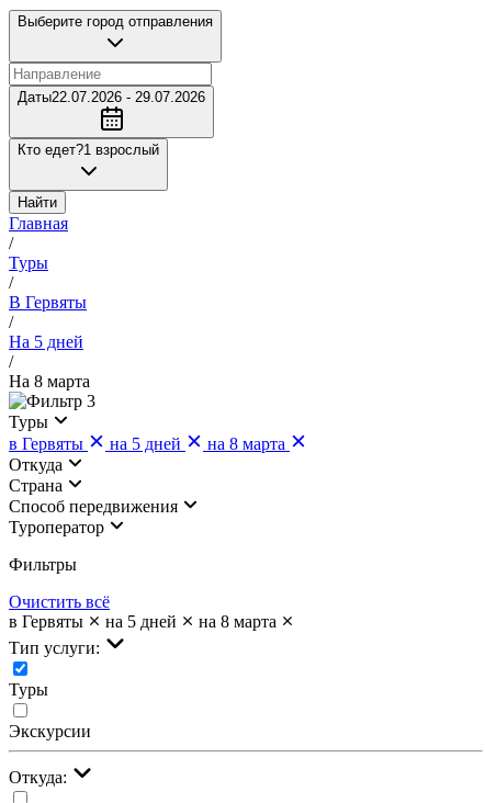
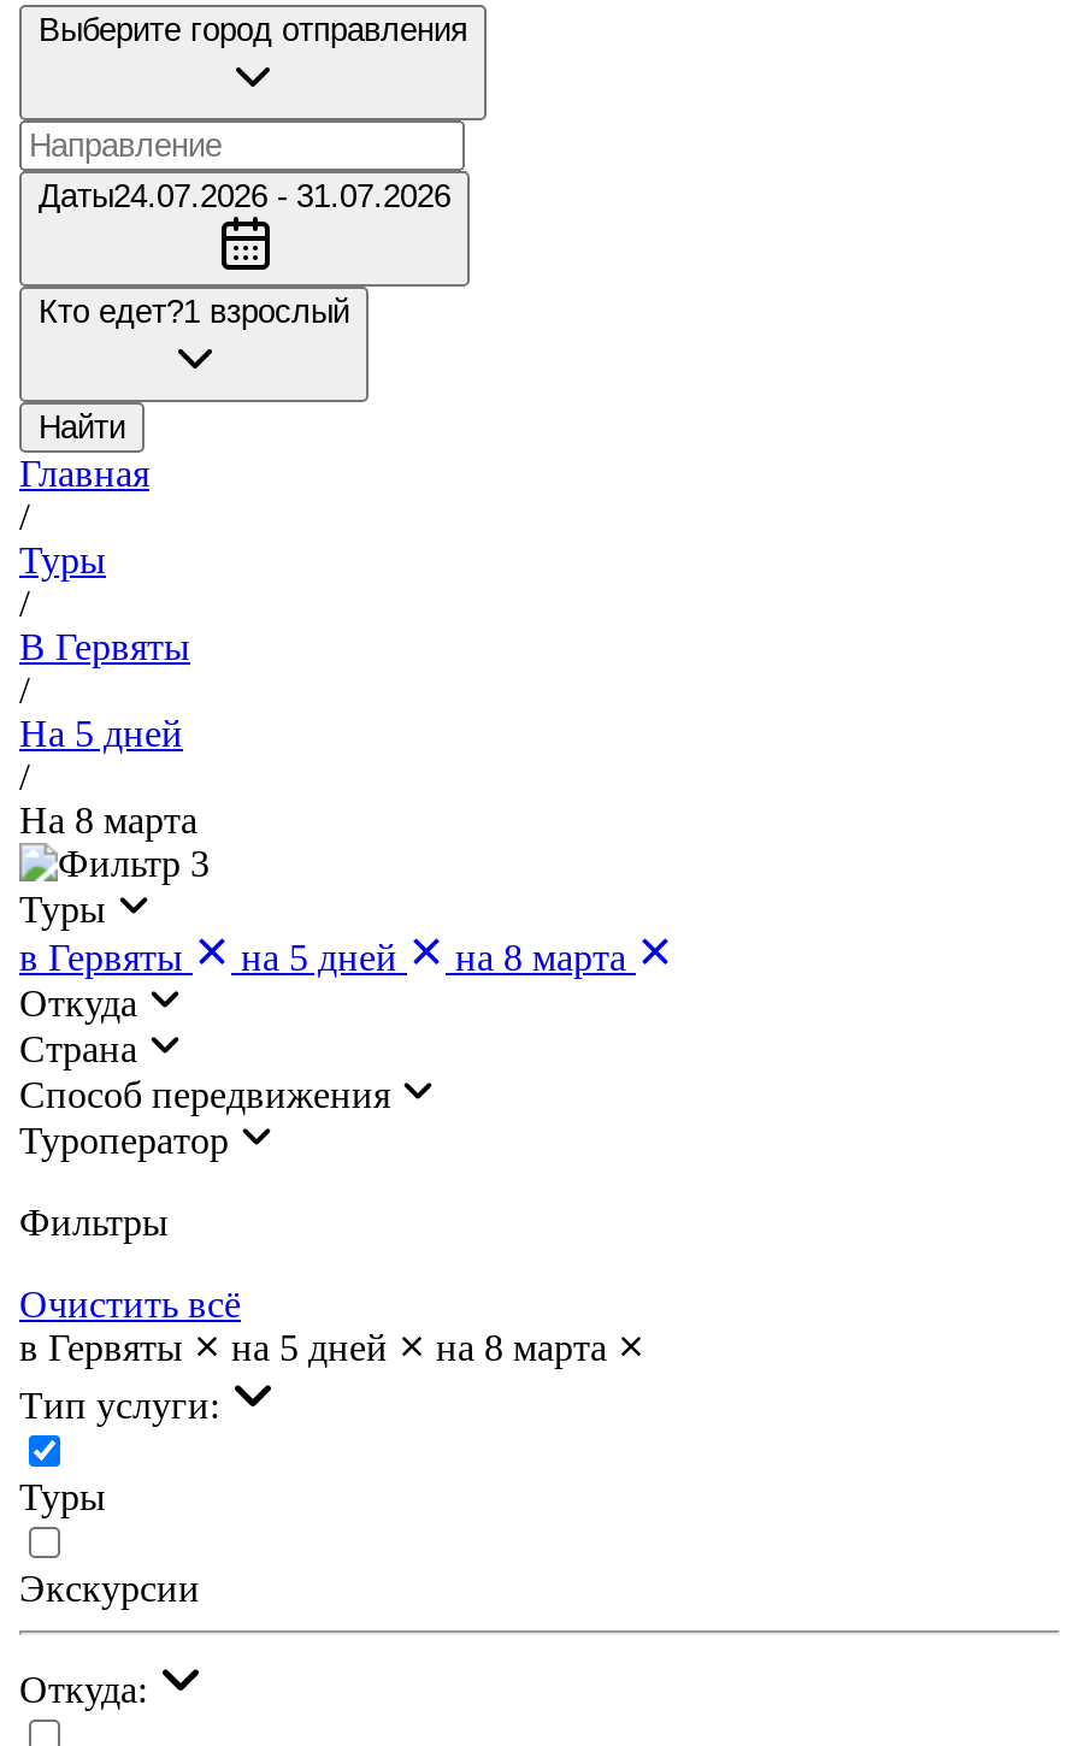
- Даты22.07.2026 - 29.07.2026
+ Даты24.07.2026 - 31.07.2026
